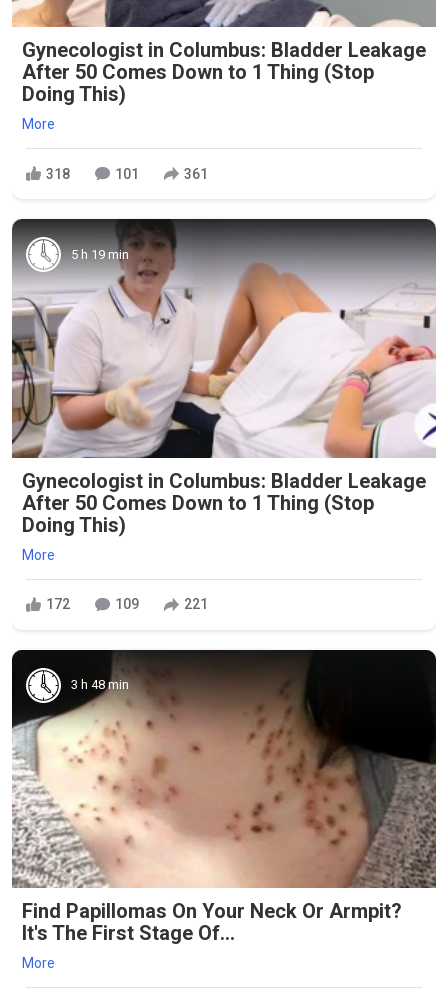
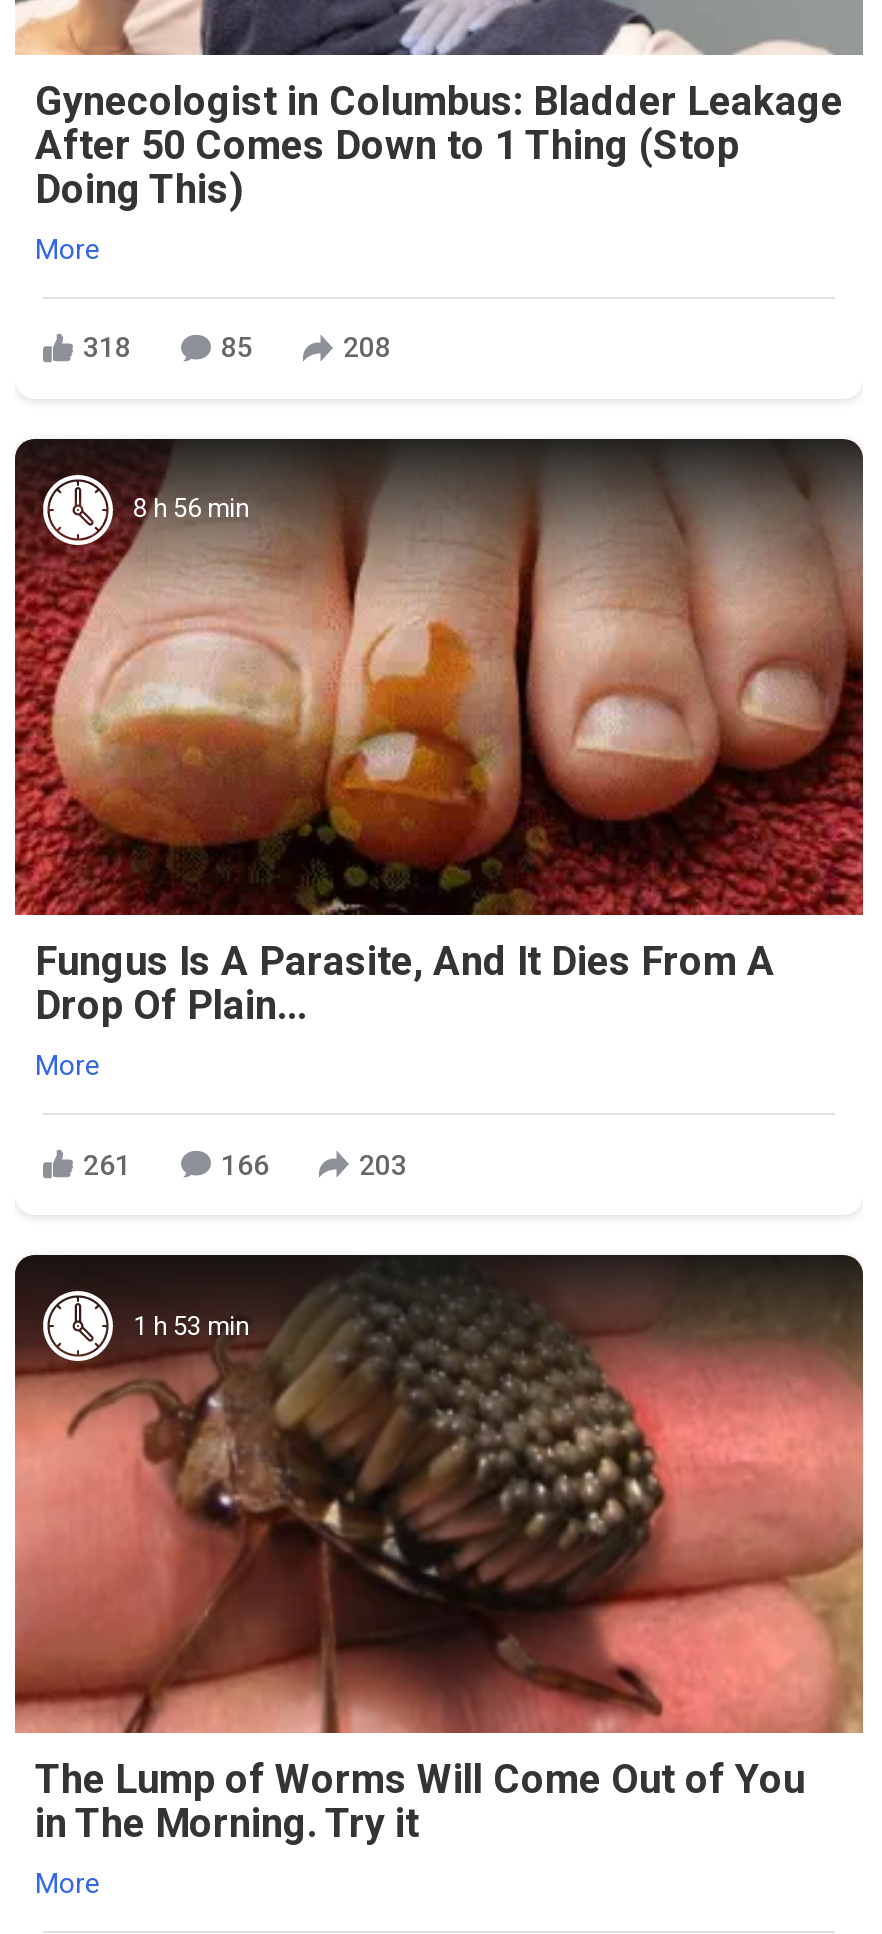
- 101
- 361
+ 85
+ 208

- [image]
- 5 h 19 min
+ [image]
+ 8 h 56 min

- Gynecologist in Columbus: Bladder Leakage
- After 50 Comes Down to 1 Thing (Stop
- Doing This)
+ Fungus Is A Parasite, And It Dies From A
+ Drop Of Plain...

- 172
- 109
- 221
+ 261
+ 166
+ 203

- [image]
- 3 h 48 min
+ [image]
+ 1 h 53 min

- Find Papillomas On Your Neck Or Armpit?
- It's The First Stage Of...
+ The Lump of Worms Will Come Out of You
+ in The Morning. Try it
